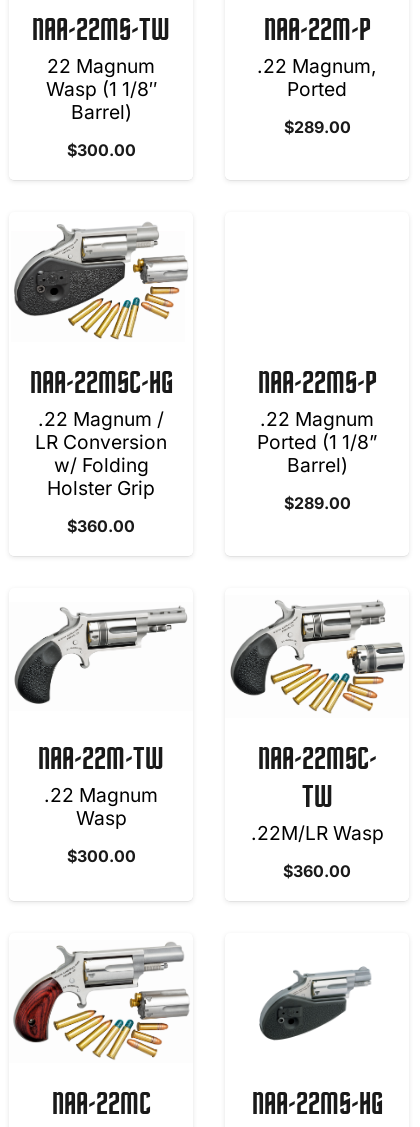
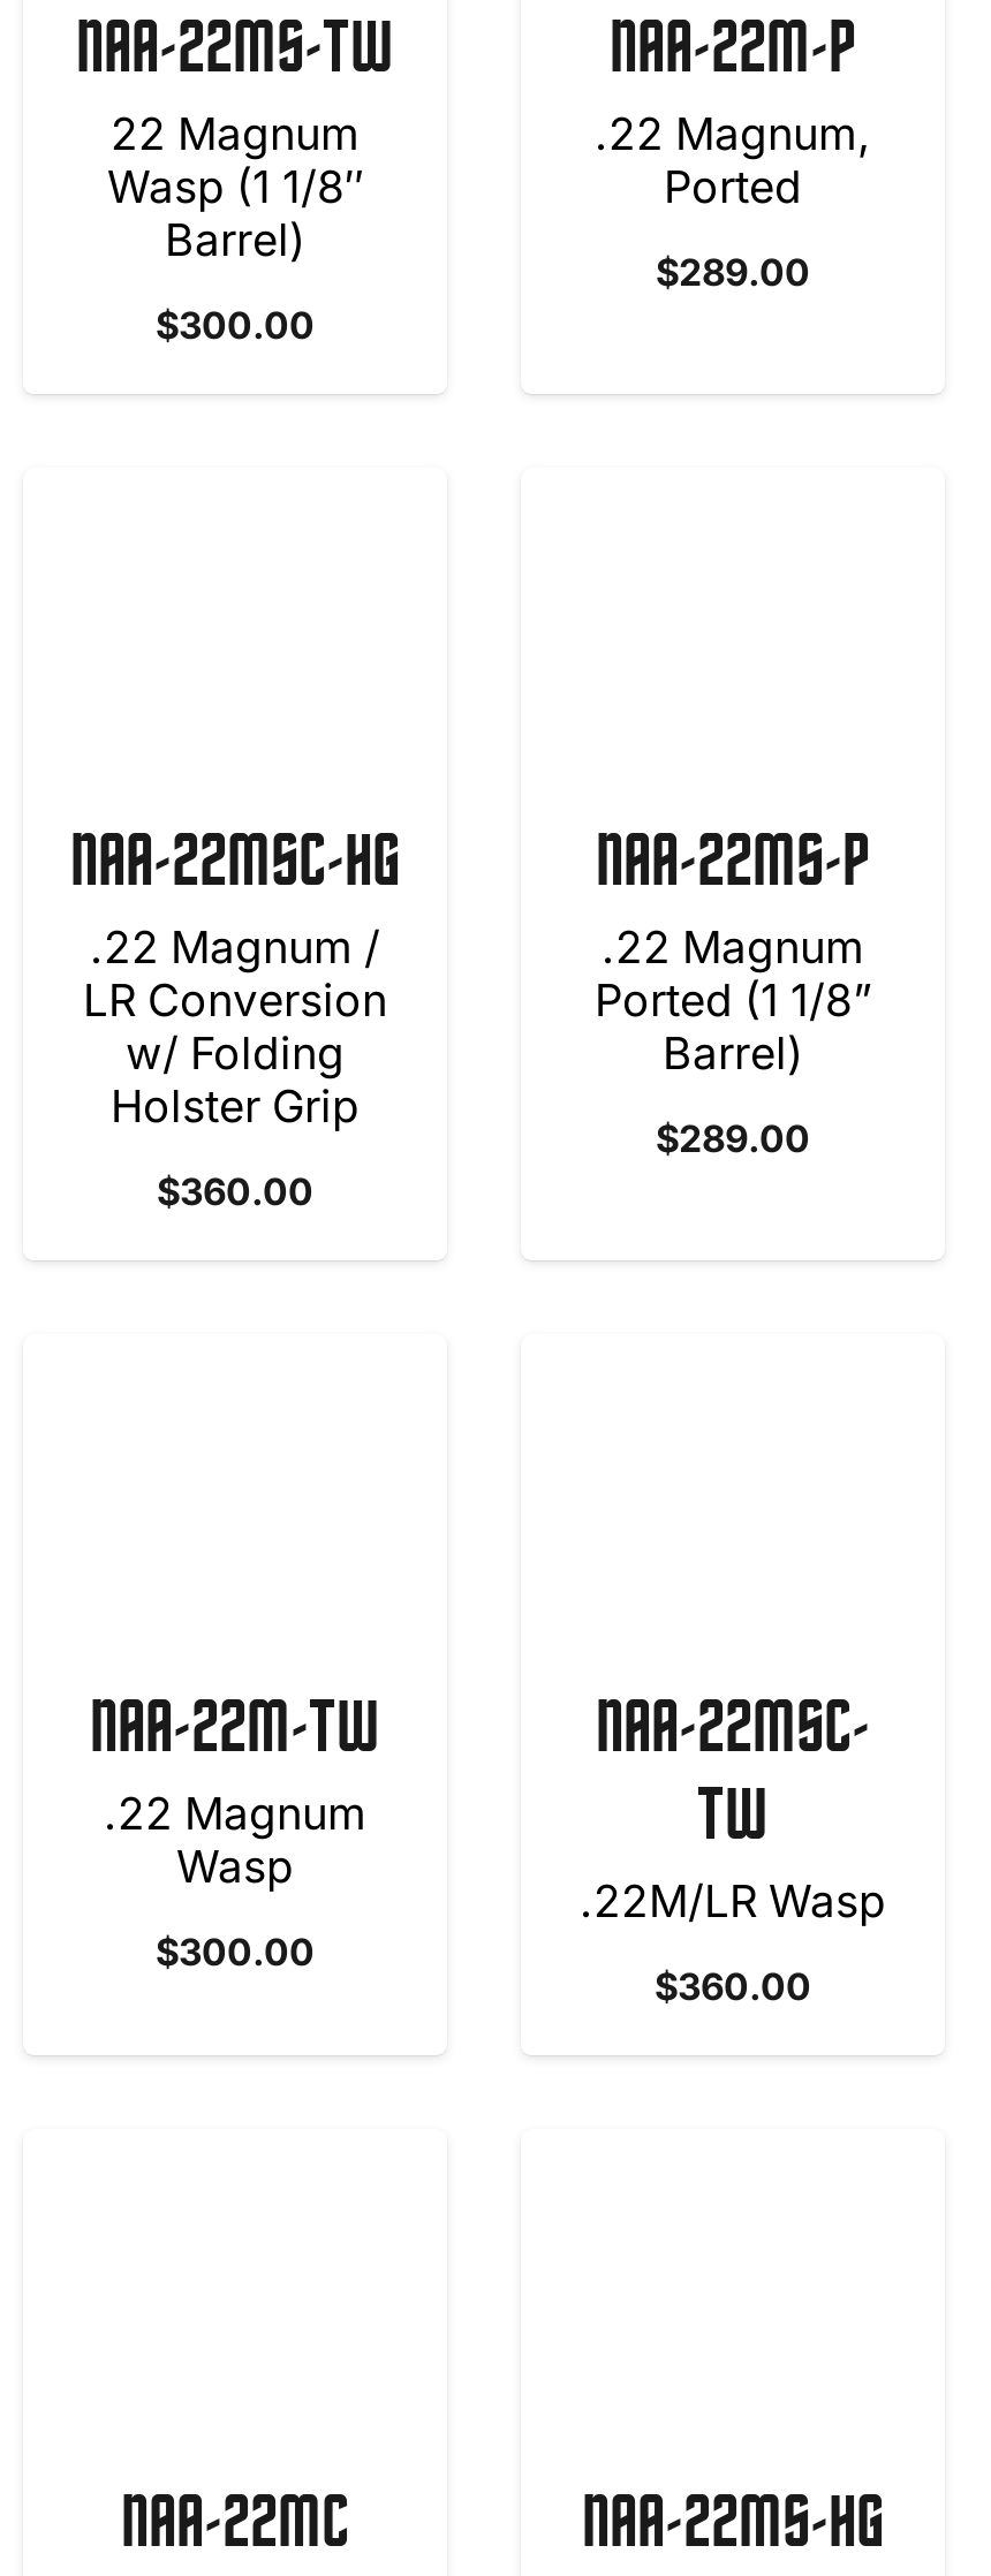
- [image]

- [image]

- [image]

- [image]

- [image]
